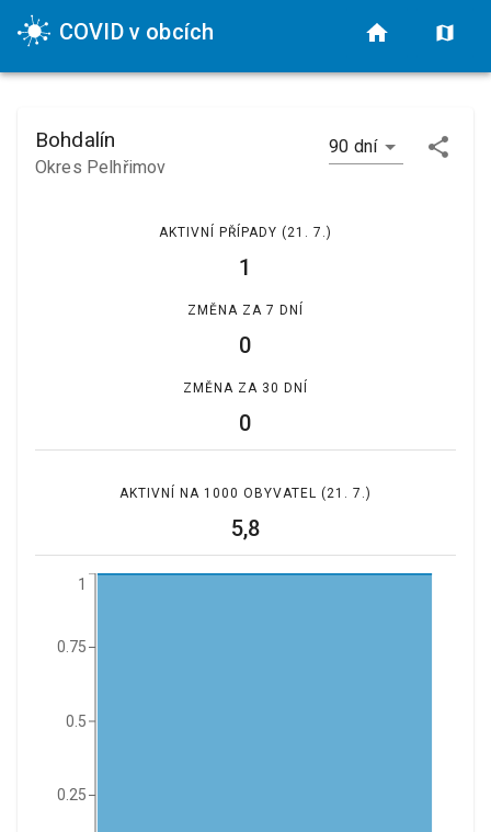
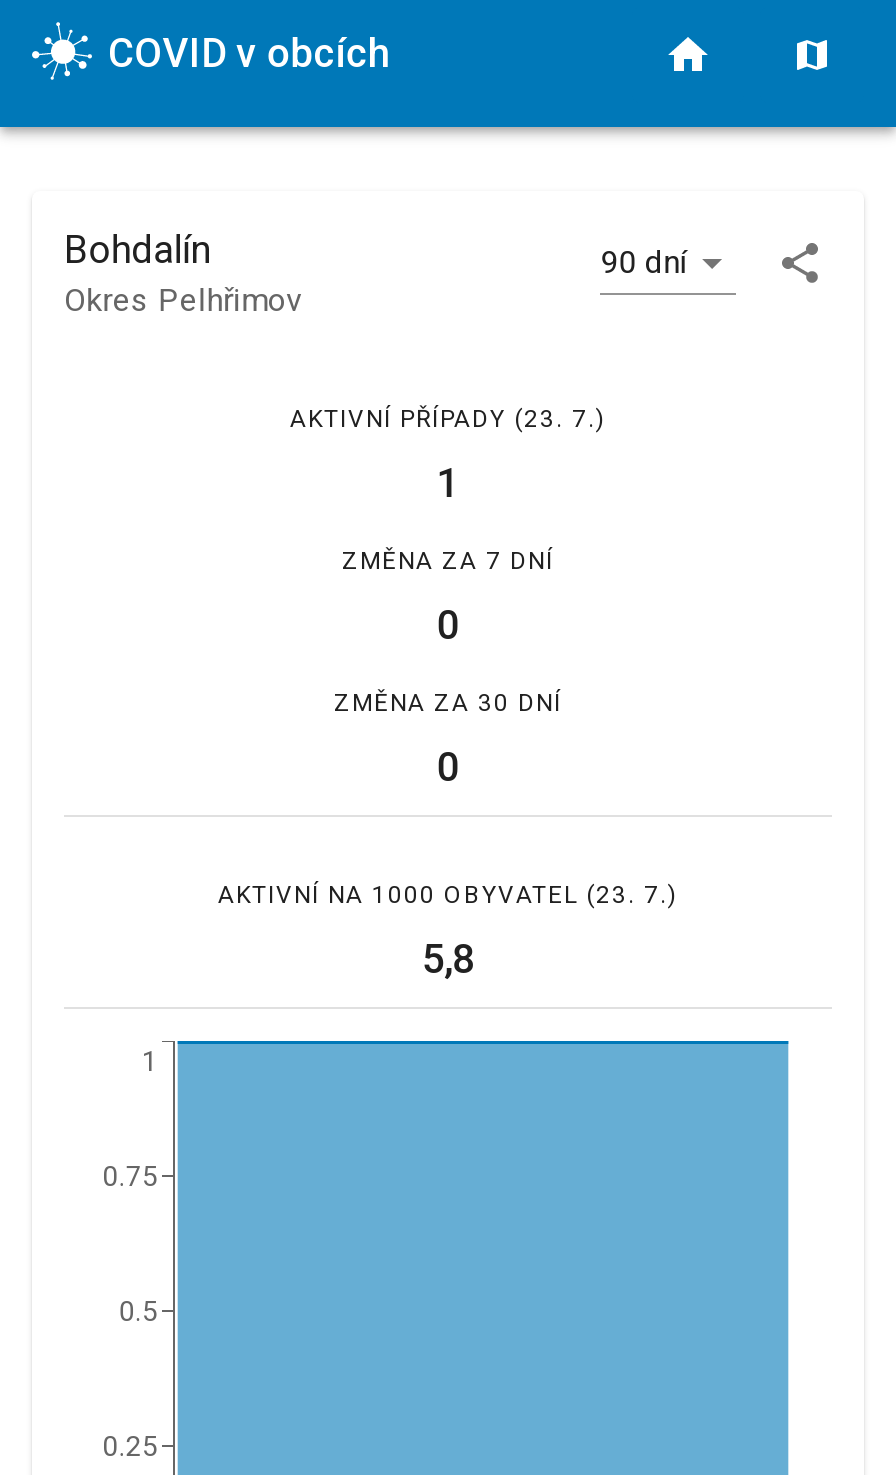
- AKTIVNÍ PŘÍPADY (21. 7.)
+ AKTIVNÍ PŘÍPADY (23. 7.)

- AKTIVNÍ NA 1000 OBYVATEL (21. 7.)
+ AKTIVNÍ NA 1000 OBYVATEL (23. 7.)
